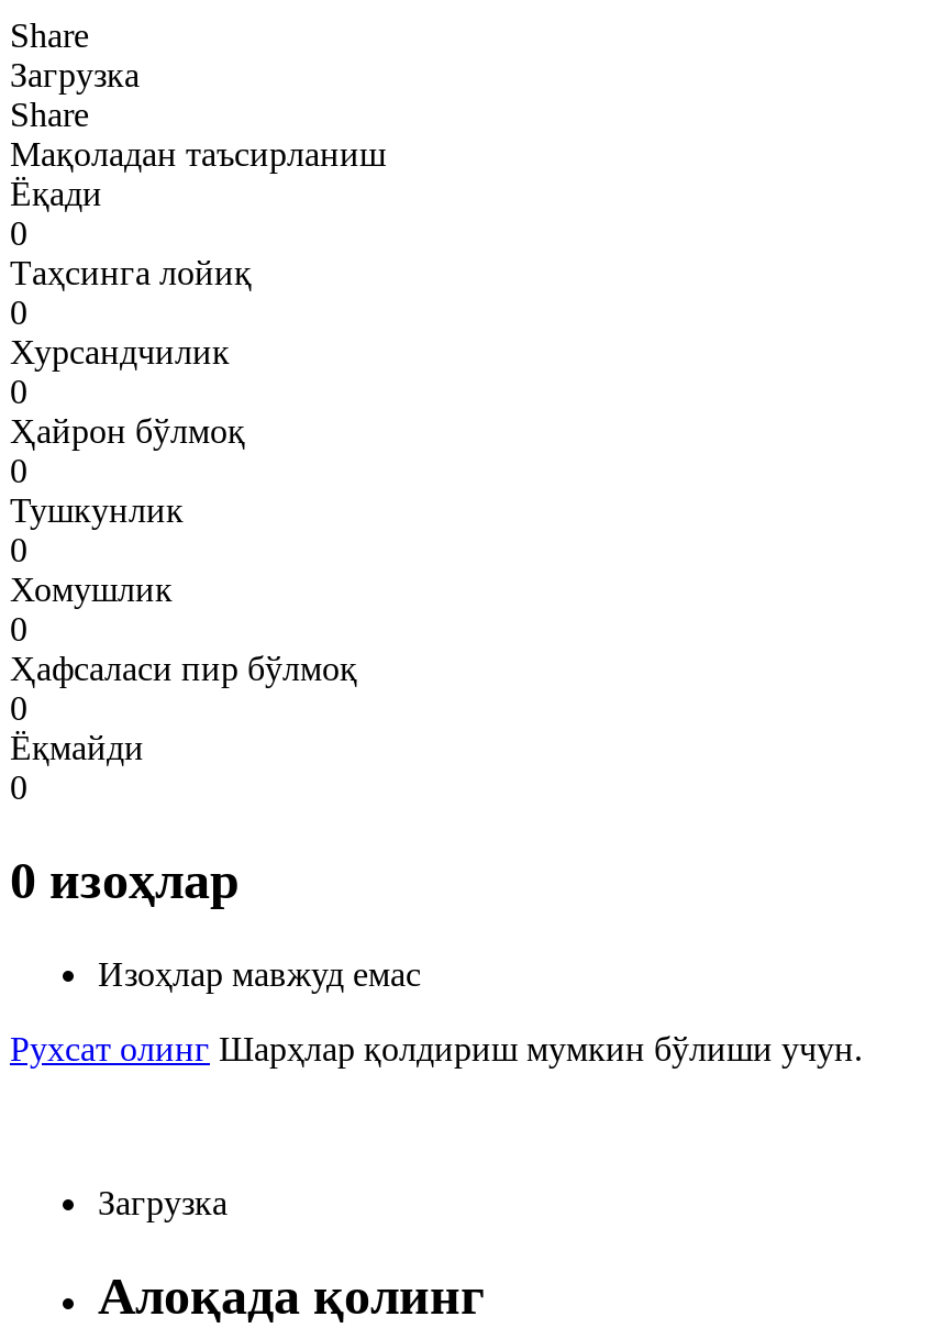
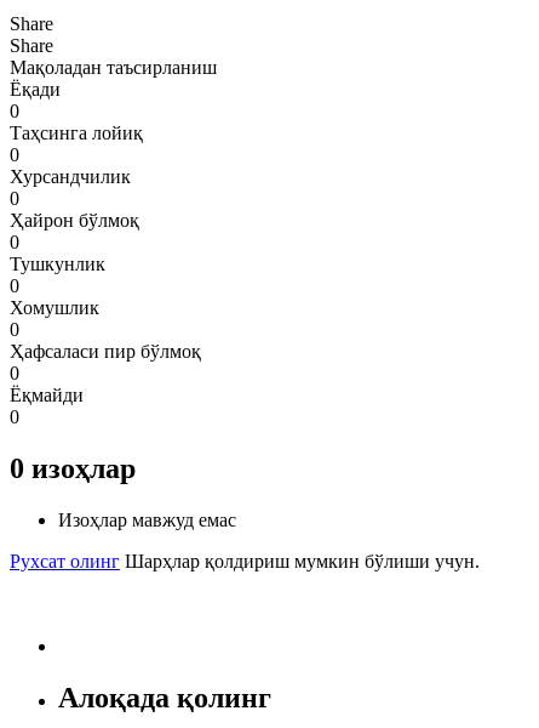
- Загрузка

- Загрузка
